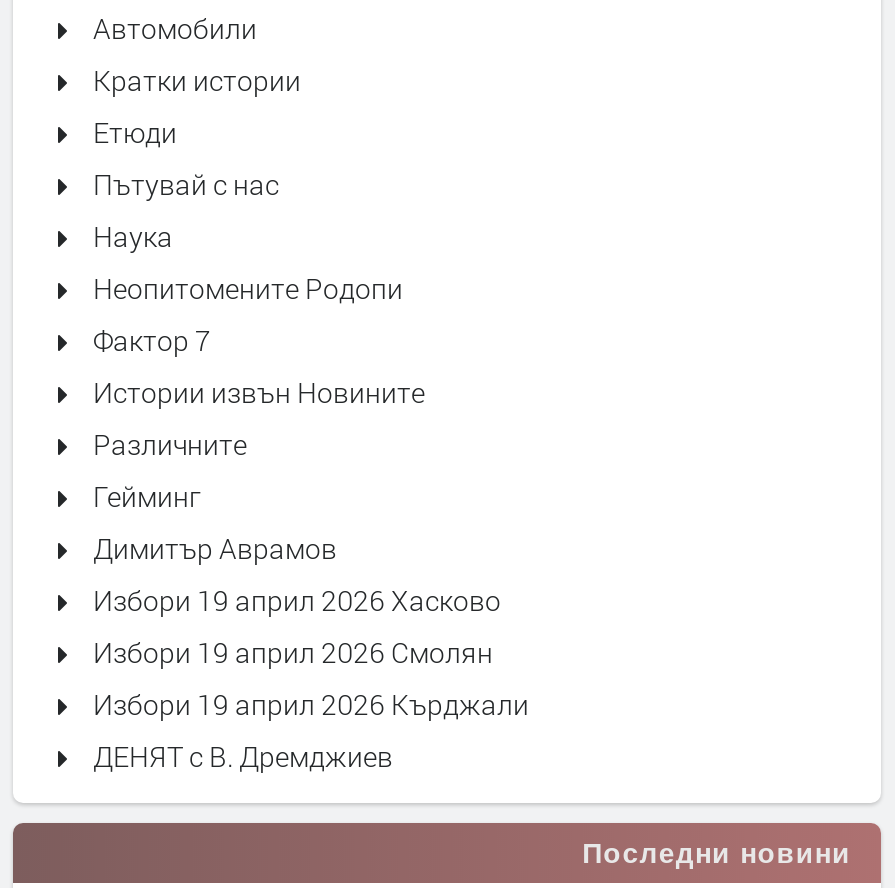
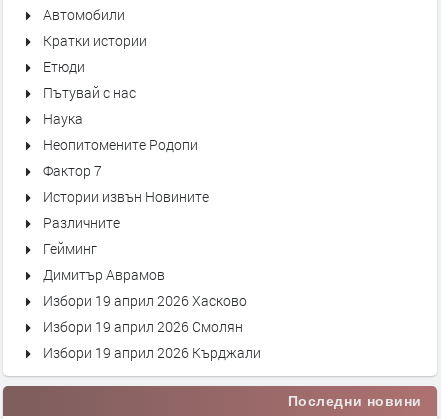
- ДЕНЯТ с В. Дремджиев
